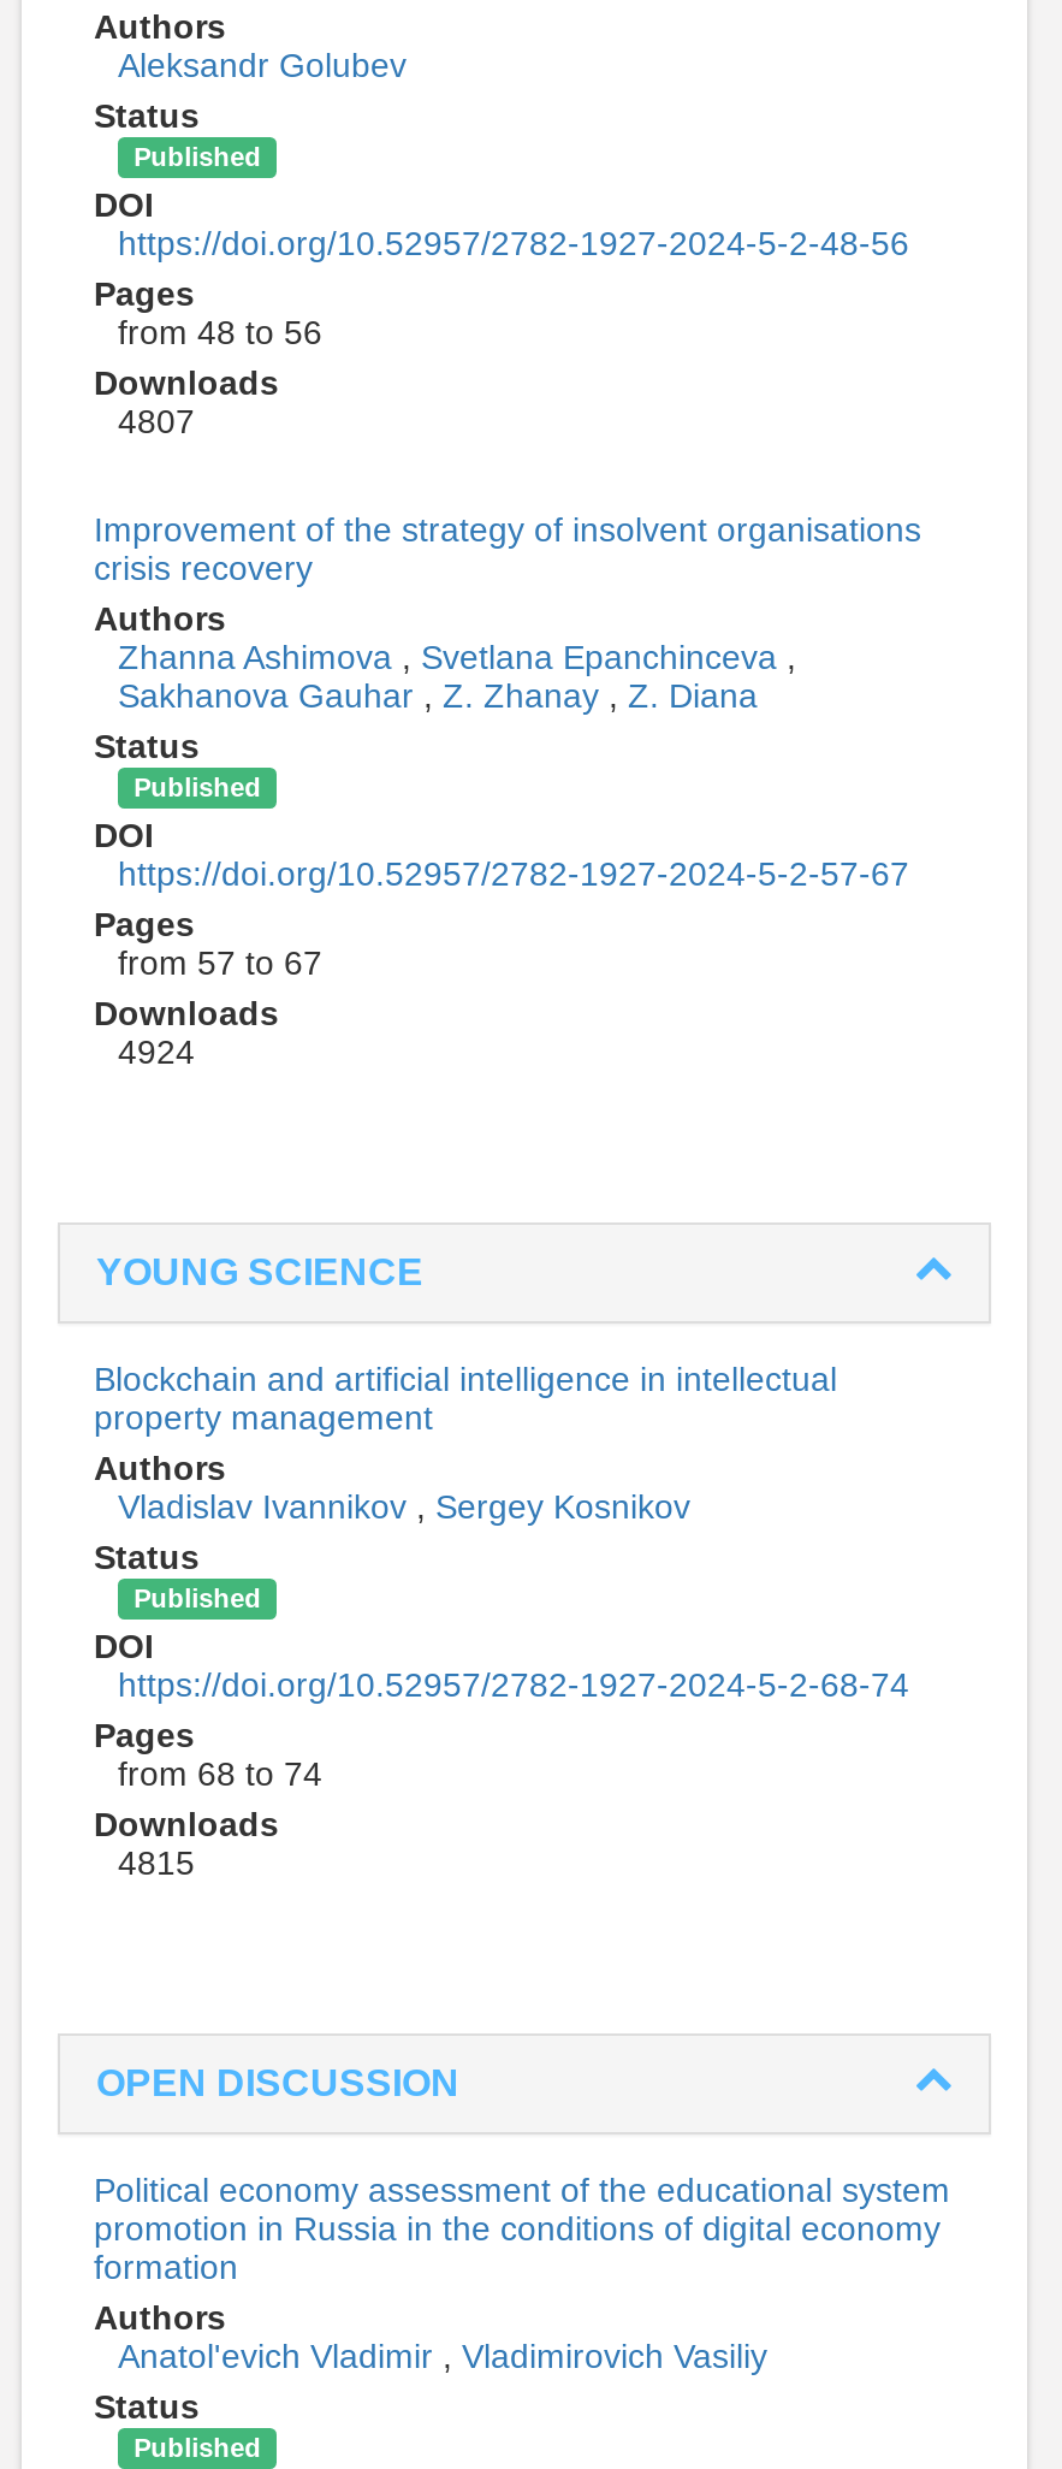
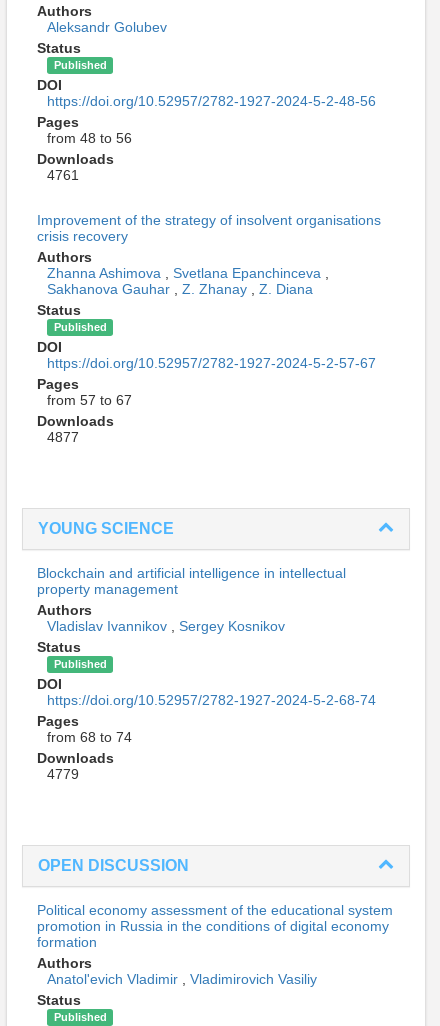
- 4807
+ 4761

- 4924
+ 4877

- 4815
+ 4779
